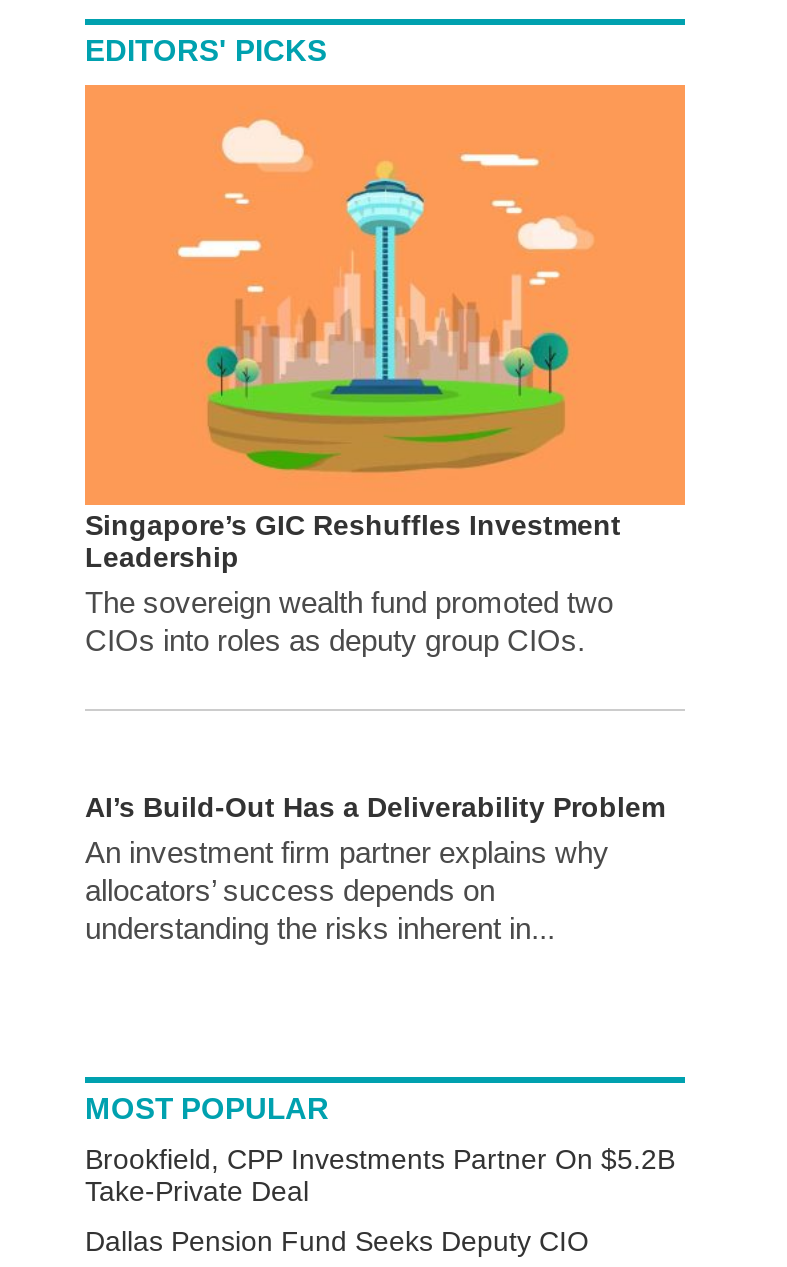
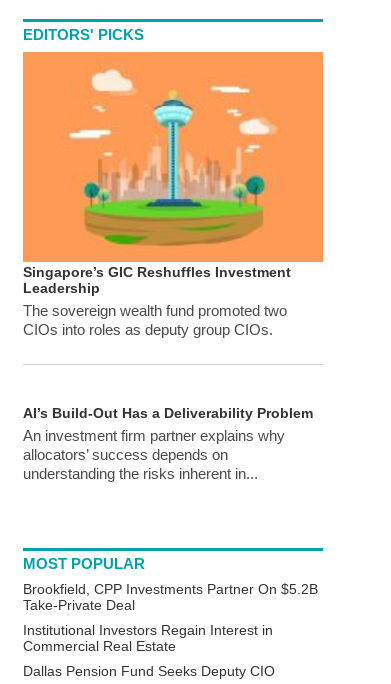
+ Institutional Investors Regain Interest in
+ Commercial Real Estate
